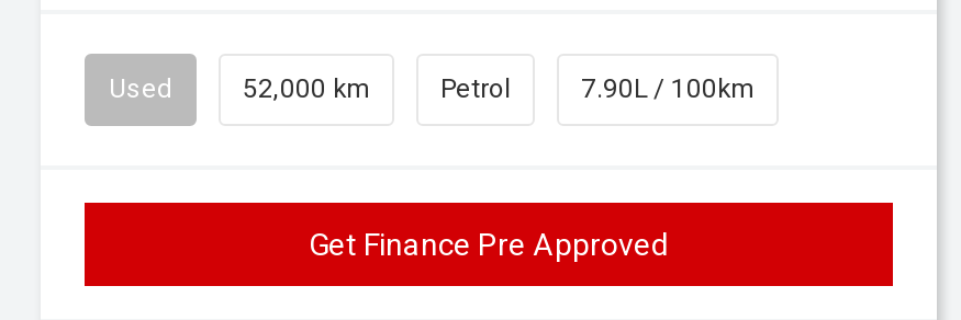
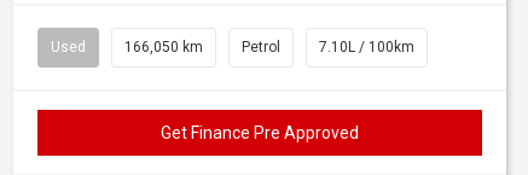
- 52,000 km
+ 166,050 km

- 7.90L / 100km
+ 7.10L / 100km
